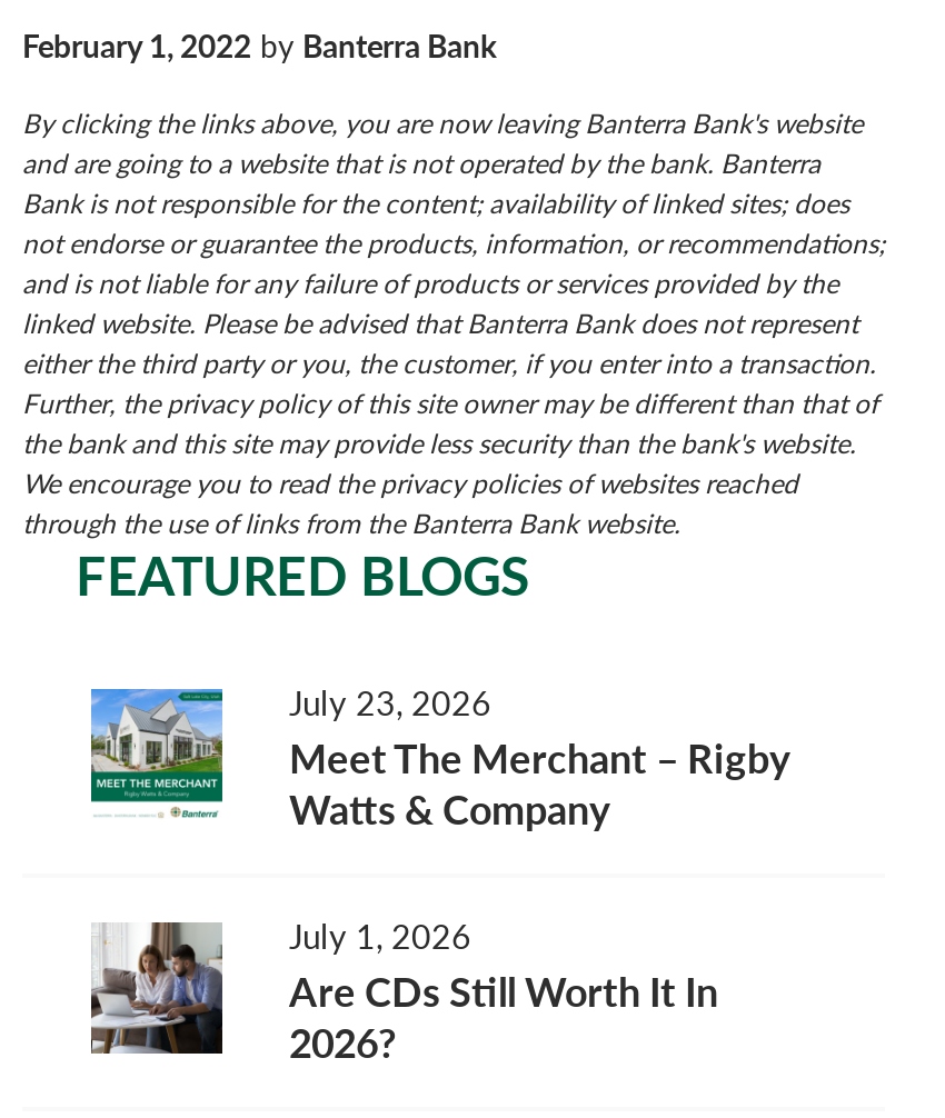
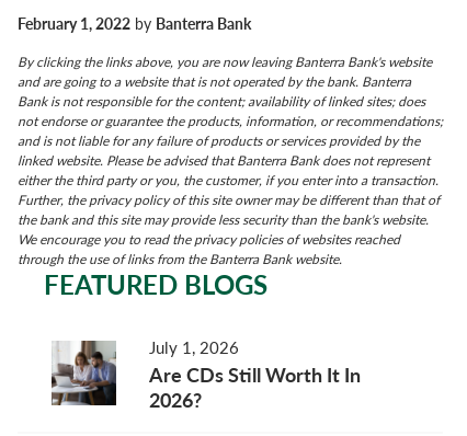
- [image]
- July 23, 2026
- Meet The Merchant – Rigby
- Watts & Company
